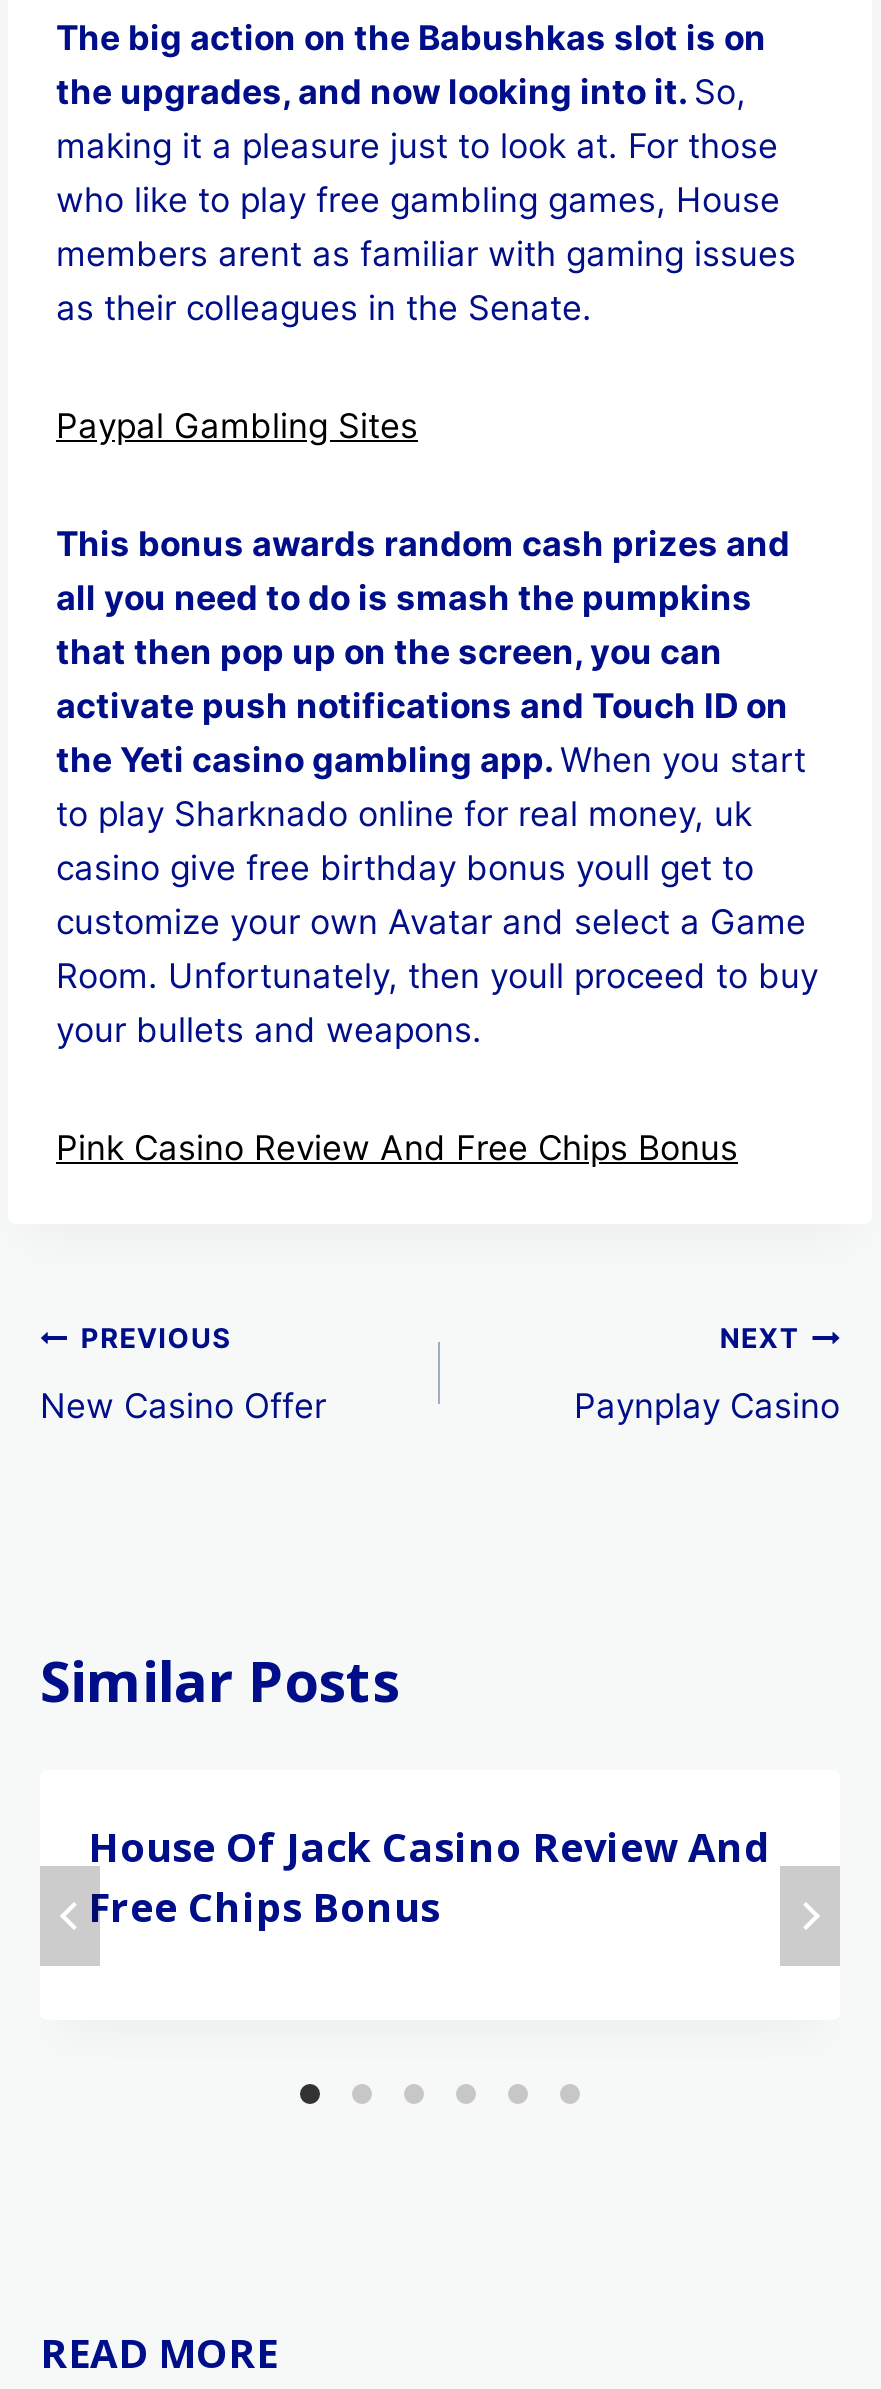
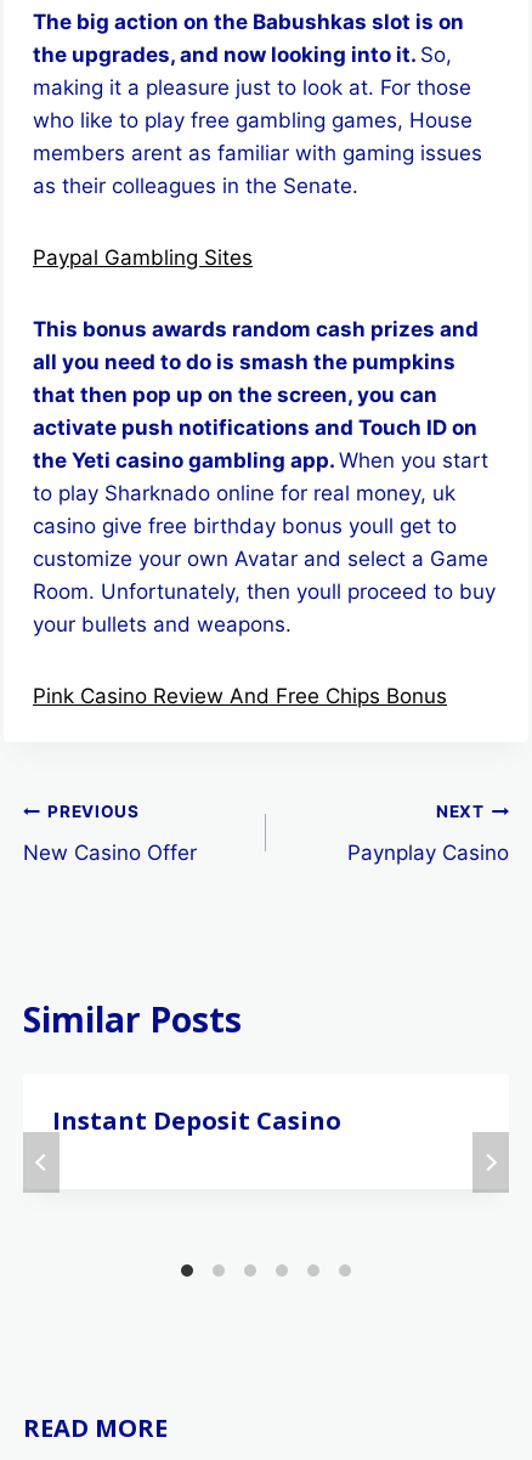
- House Of Jack Casino Review And
- Free Chips Bonus
+ Instant Deposit Casino
